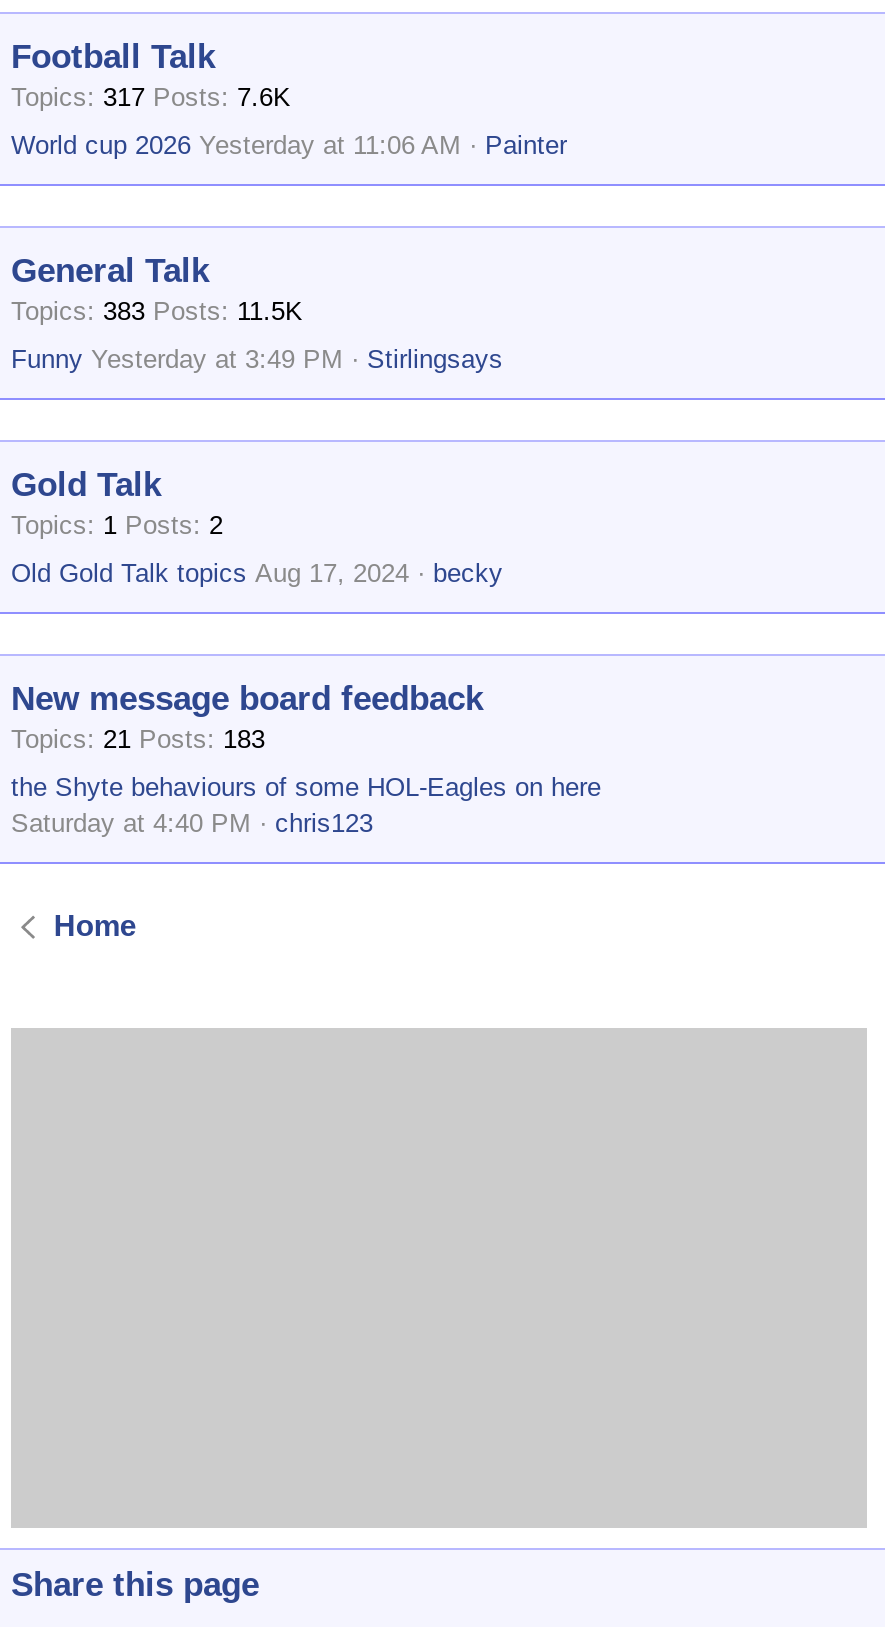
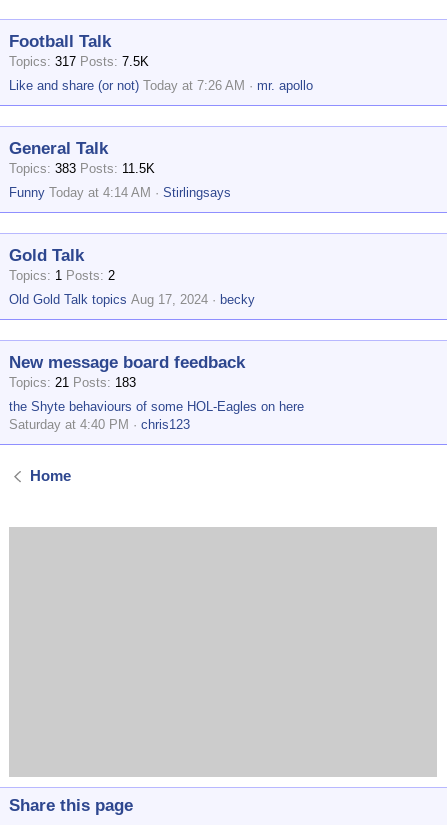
- Topics 317 Posts 7.6K
+ Topics 317 Posts 7.5K

- World cup 2026 Yesterday at 11:06 AM
- Painter
+ Like and share (or not) Today at 7:26 AM
+ mr. apollo

- Funny Yesterday at 3:49 PM
+ Funny Today at 4:14 AM
